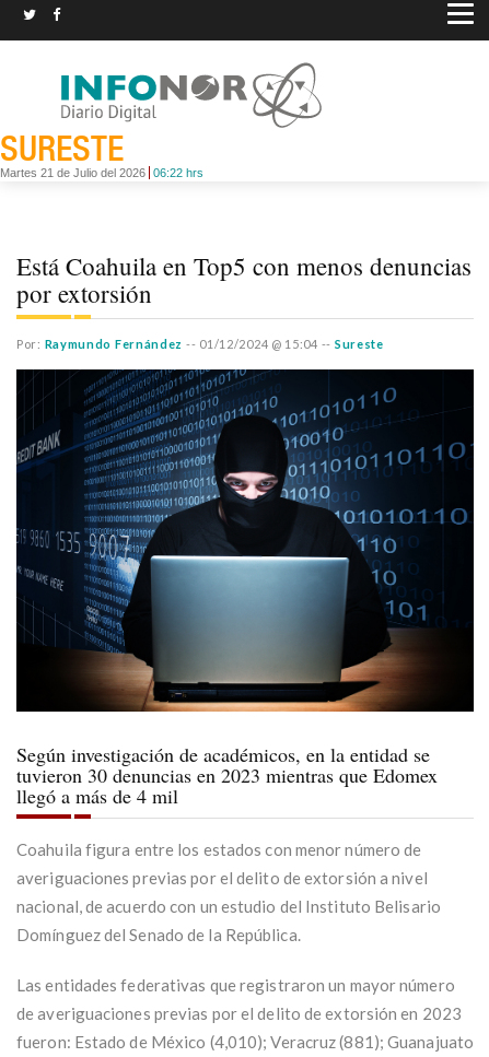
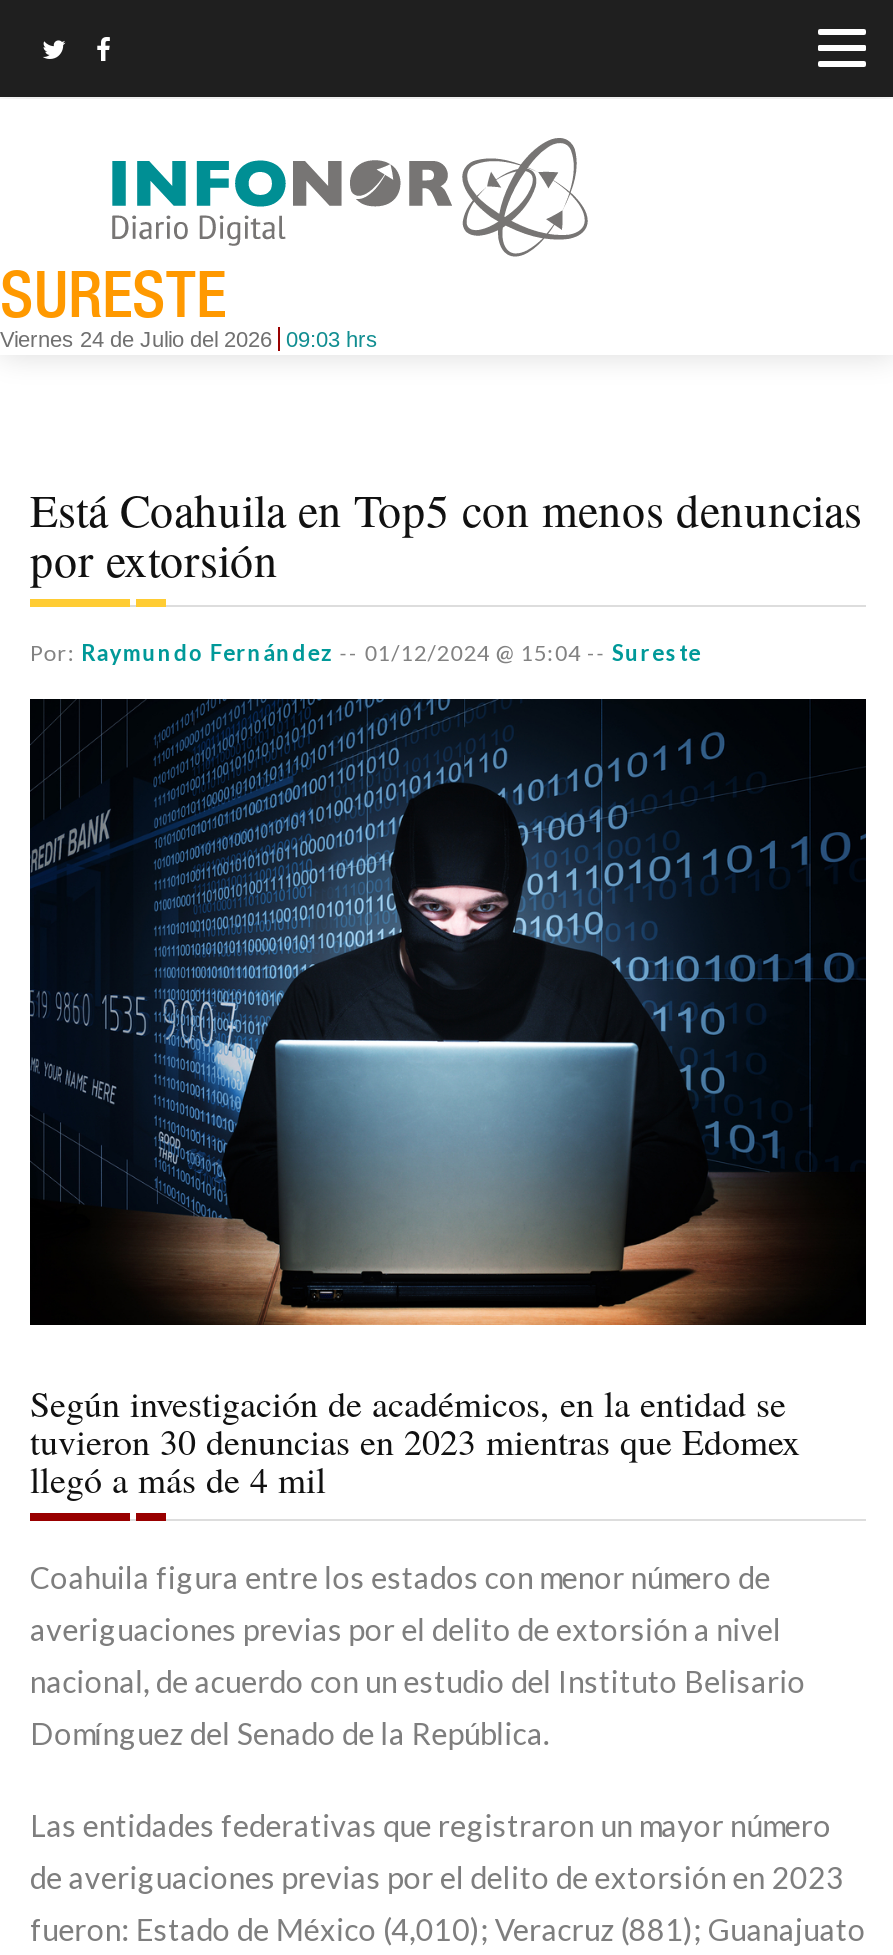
- Martes 21 de Julio del 2026 06:22 hrs
+ Viernes 24 de Julio del 2026 09:03 hrs
